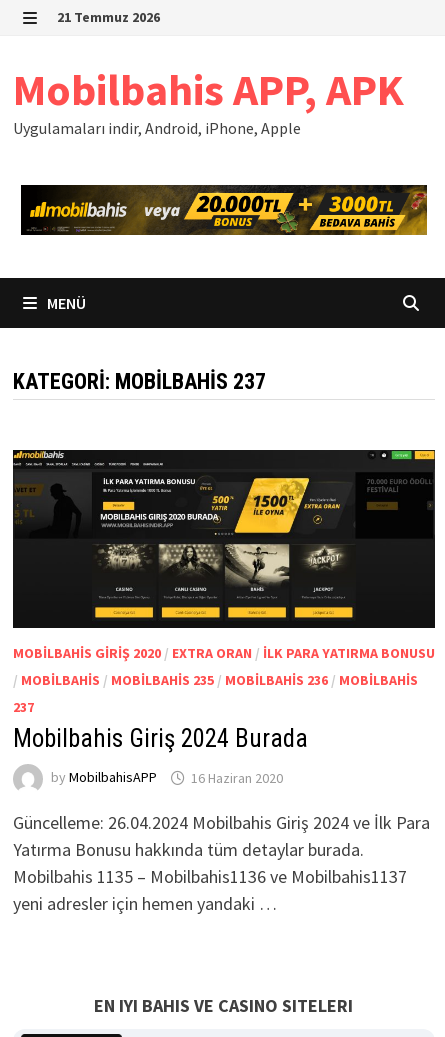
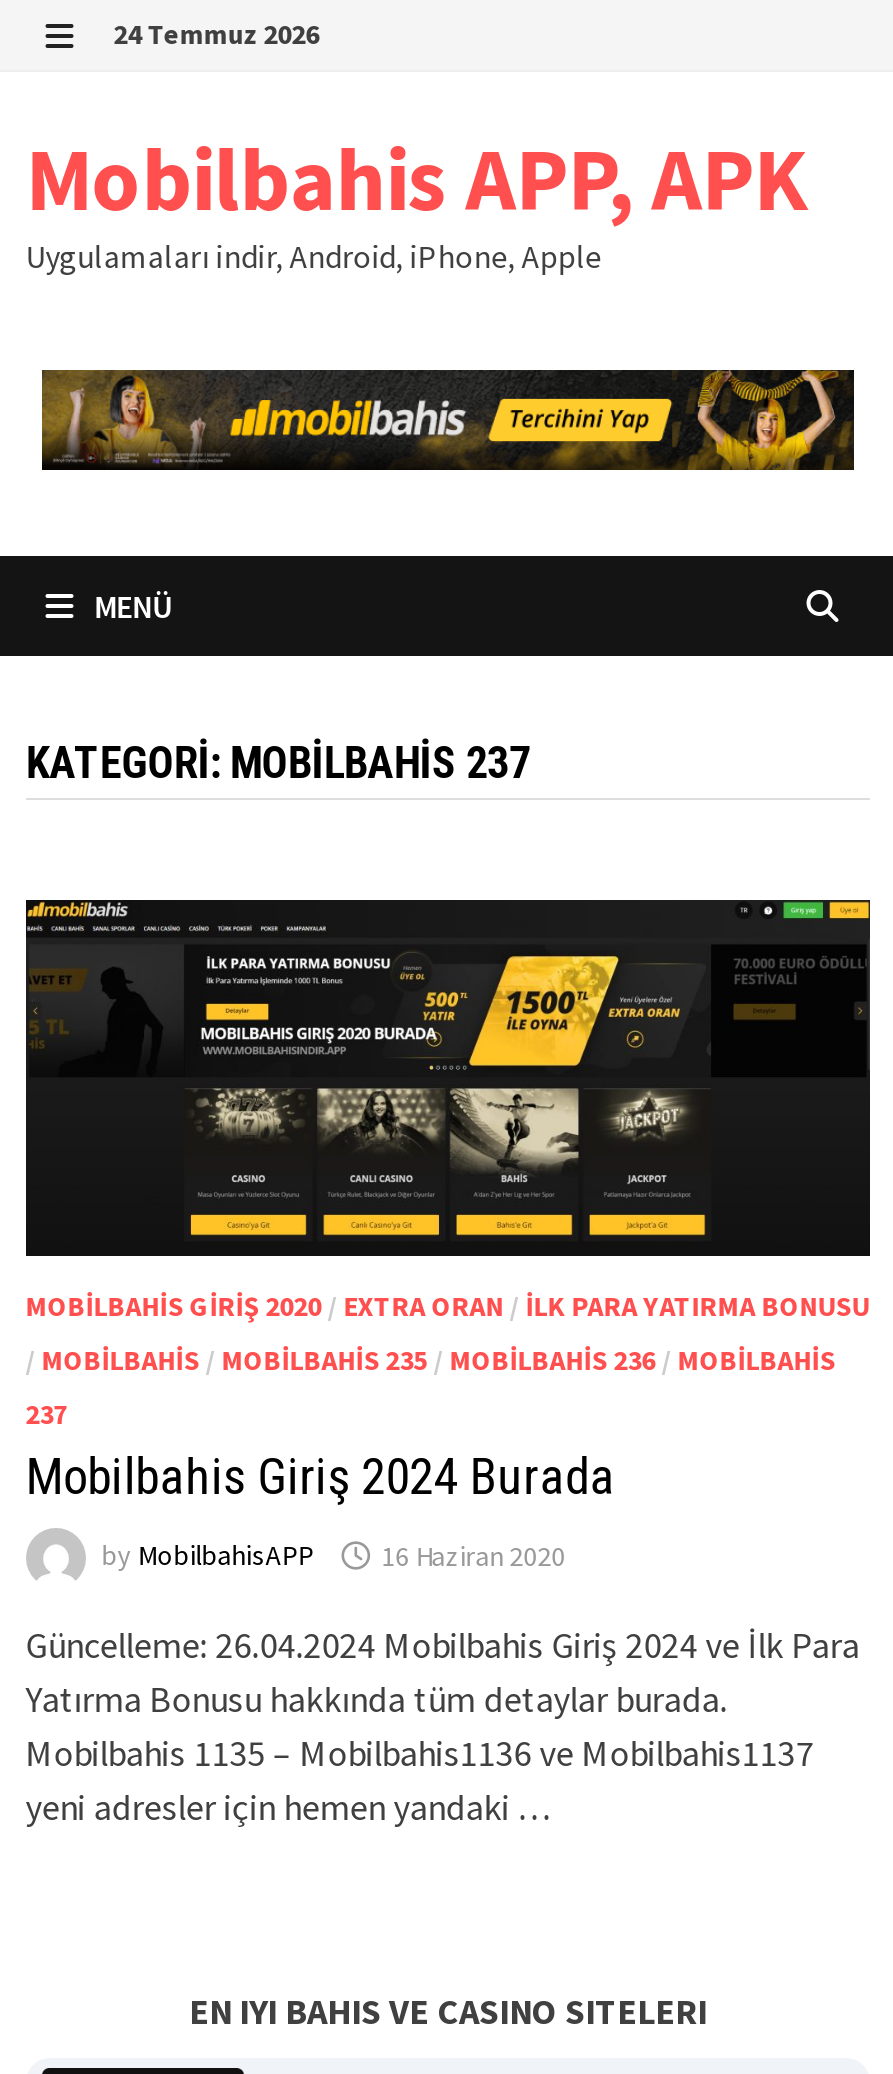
- 21 Temmuz 2026
+ 24 Temmuz 2026

- [image]
+ [image]
